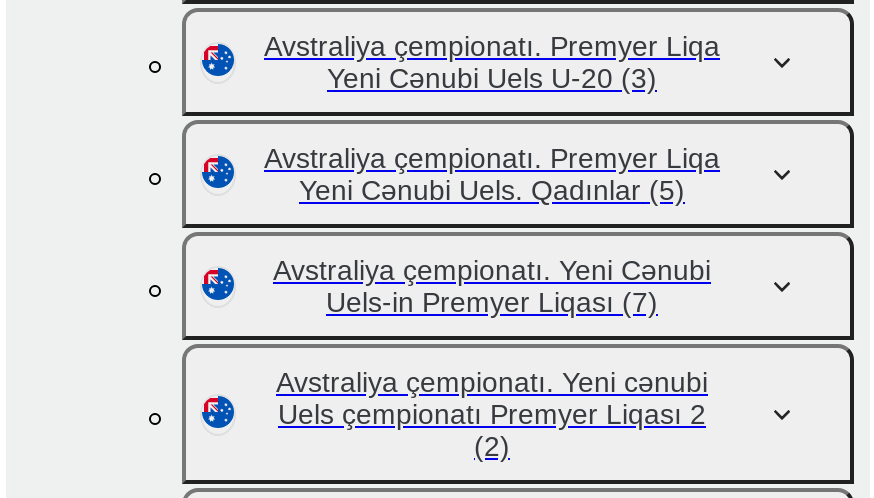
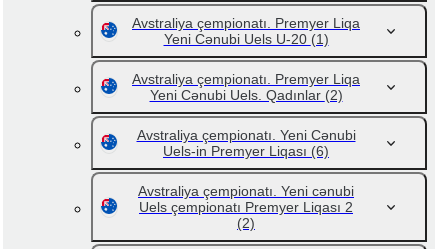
- Yeni Cənubi Uels U-20 (3)
+ Yeni Cənubi Uels U-20 (1)

- Yeni Cənubi Uels. Qadınlar (5)
+ Yeni Cənubi Uels. Qadınlar (2)

- Uels-in Premyer Liqası (7)
+ Uels-in Premyer Liqası (6)
